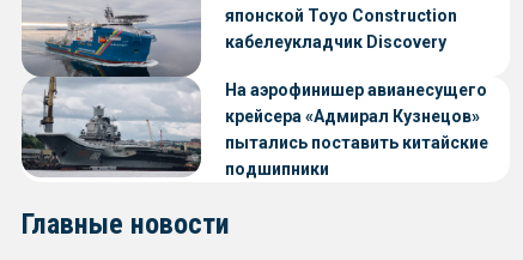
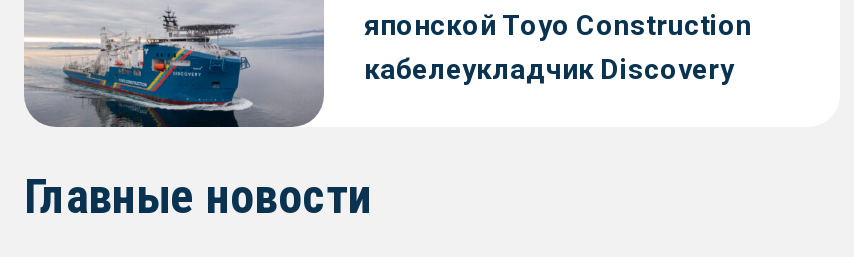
- [image]
- На аэрофинишер авианесущего
- крейсера «Адмирал Кузнецов»
- пытались поставить китайские
- подшипники
